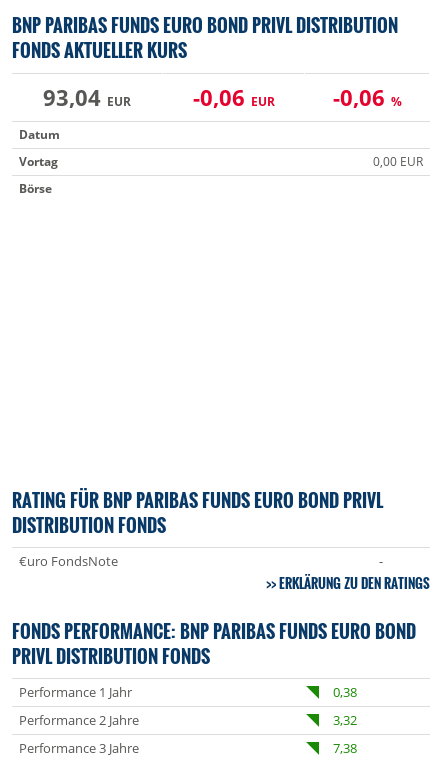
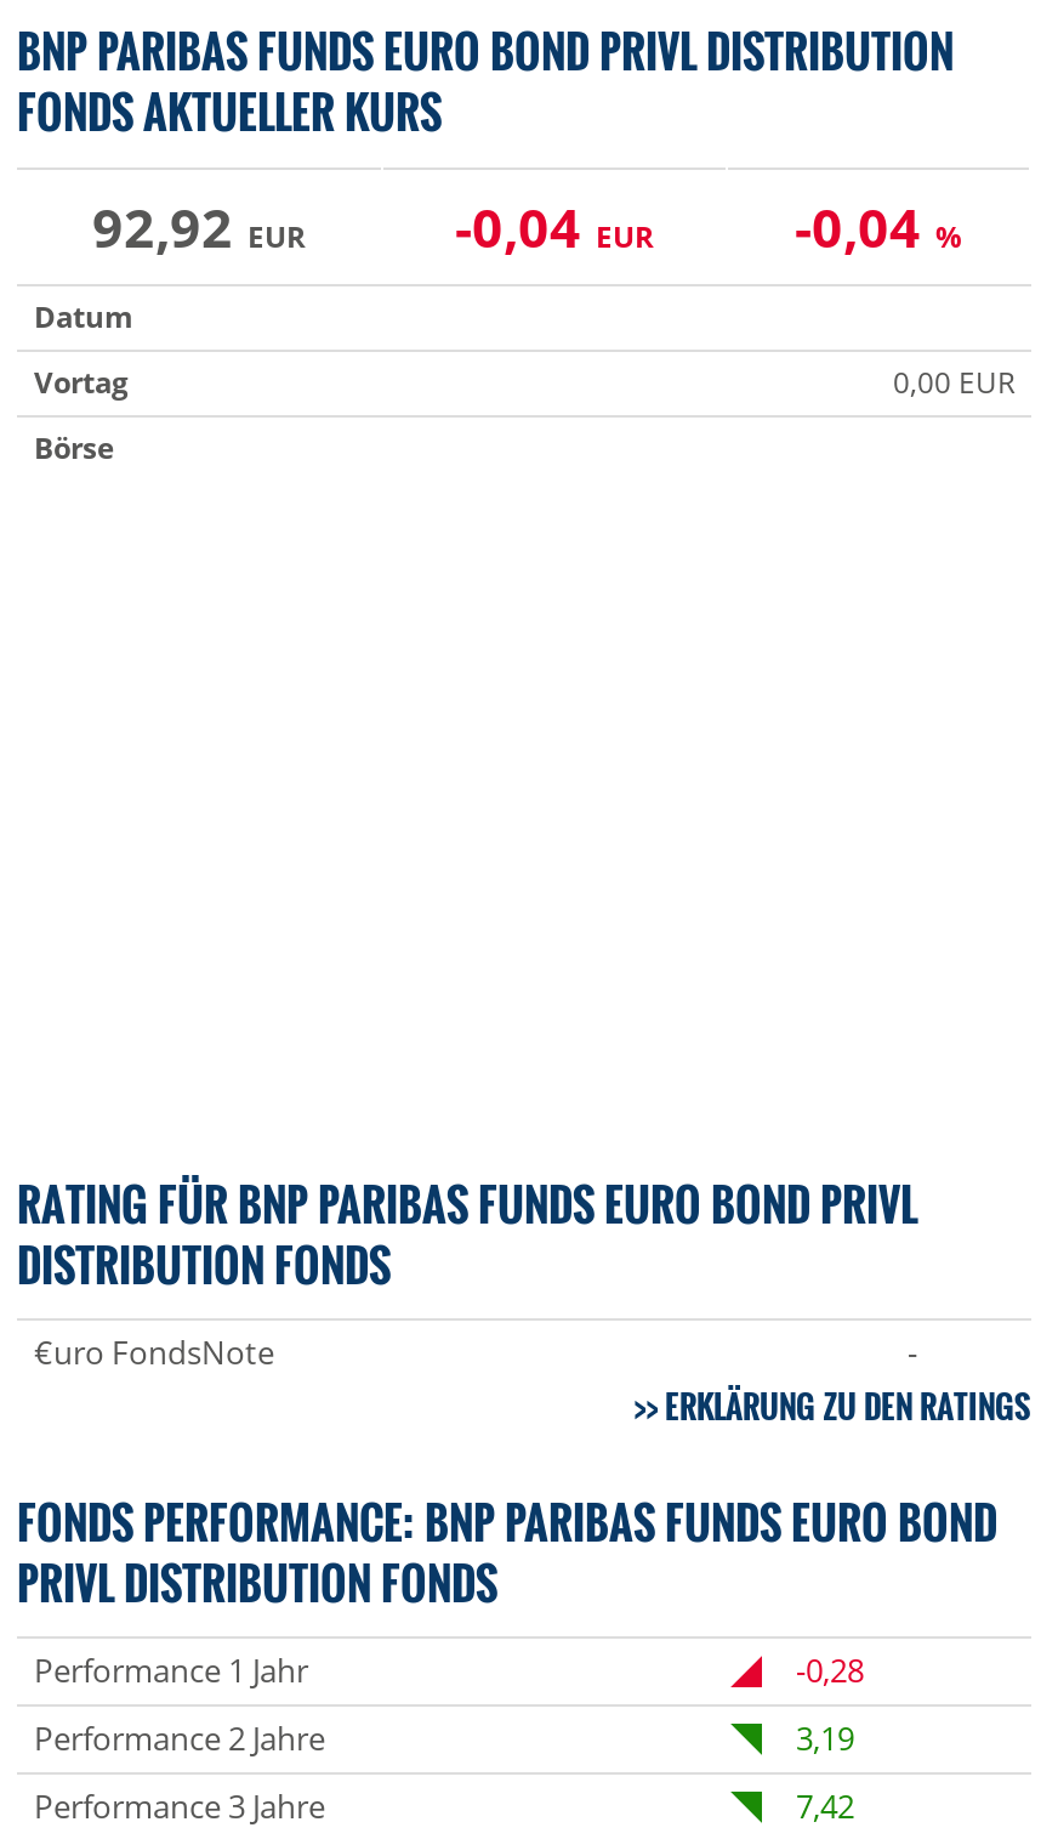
- 93,04 EUR
+ 92,92 EUR

- -0,06 EUR
+ -0,04 EUR

- -0,06%
+ -0,04%

- 0,38
+ -0,28

- 3,32
+ 3,19

- 7,38
+ 7,42
